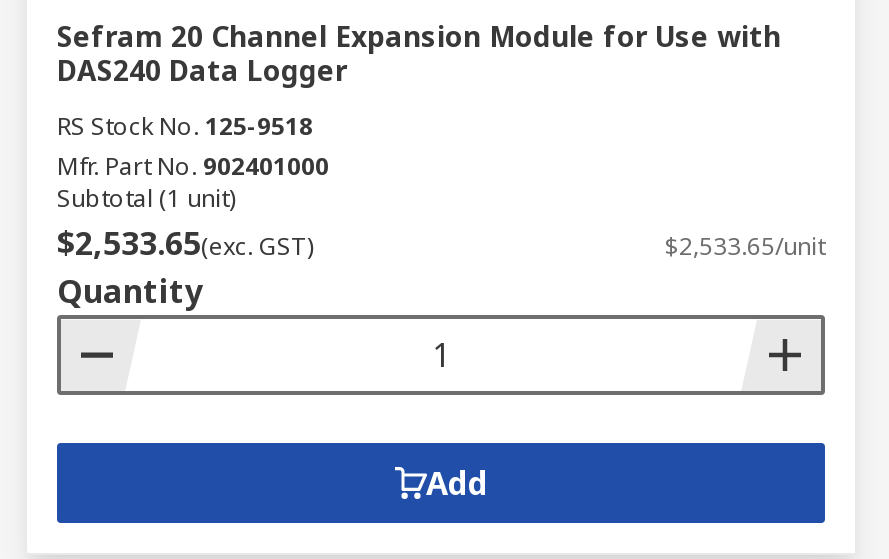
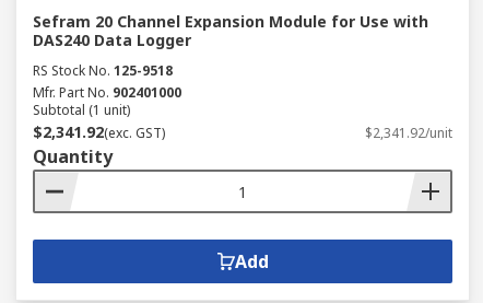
- $2,533.65(exc. GST)
- $2,533.65/unit
+ $2,341.92(exc. GST)
+ $2,341.92/unit
